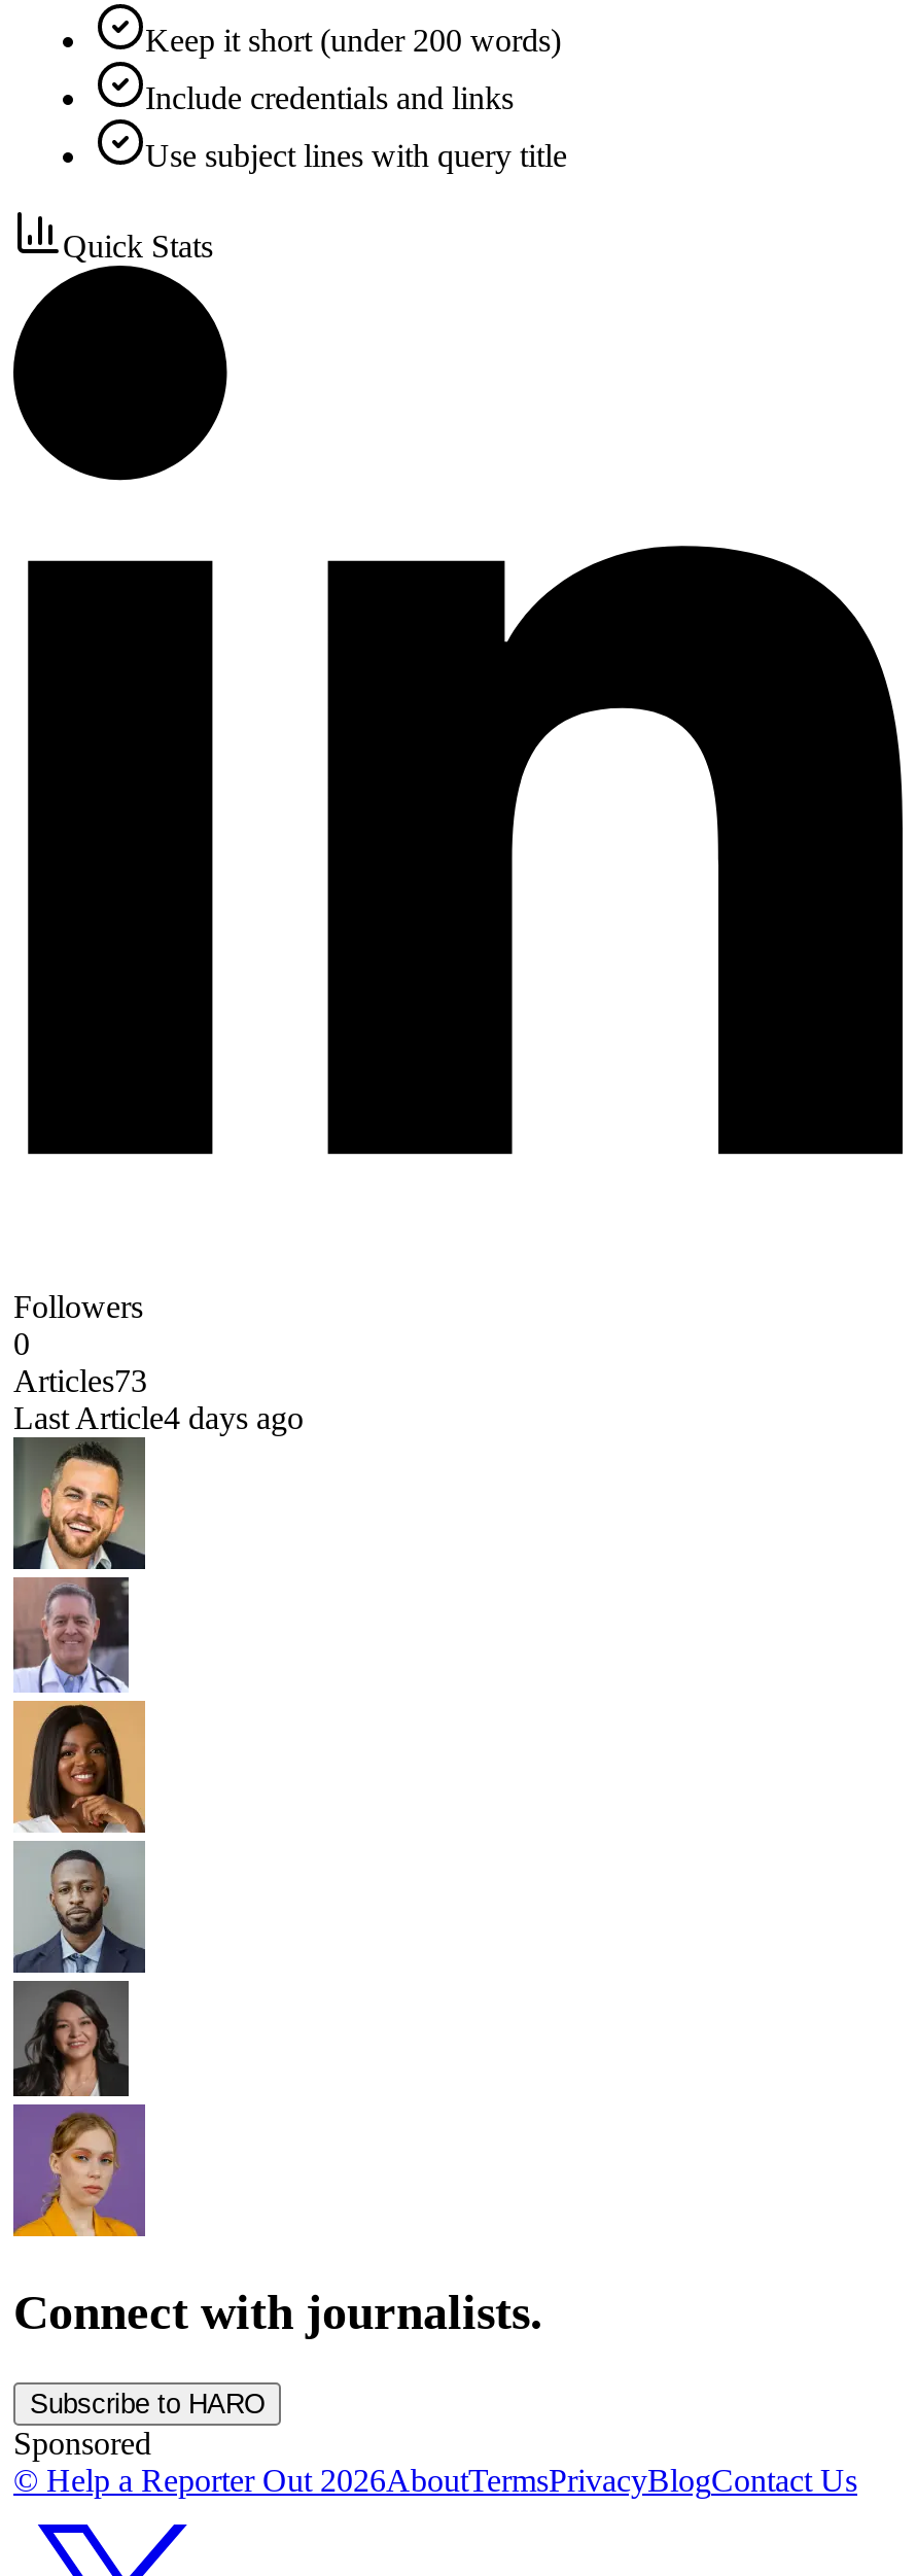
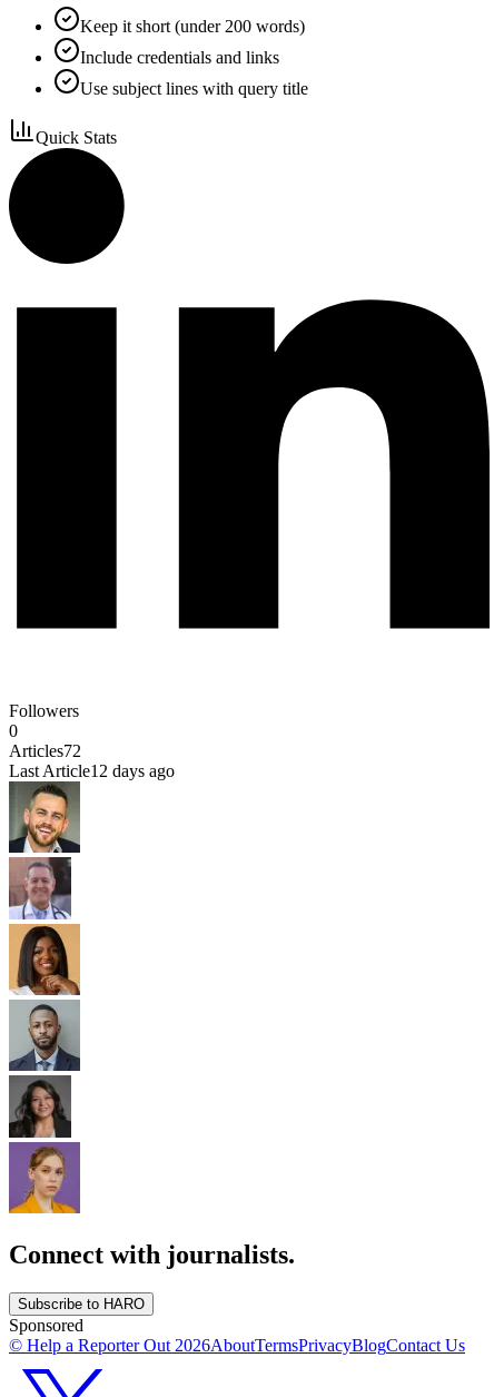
- Articles73
+ Articles72

- Last Article4 days ago
+ Last Article12 days ago
